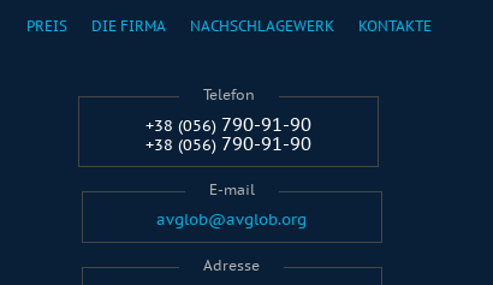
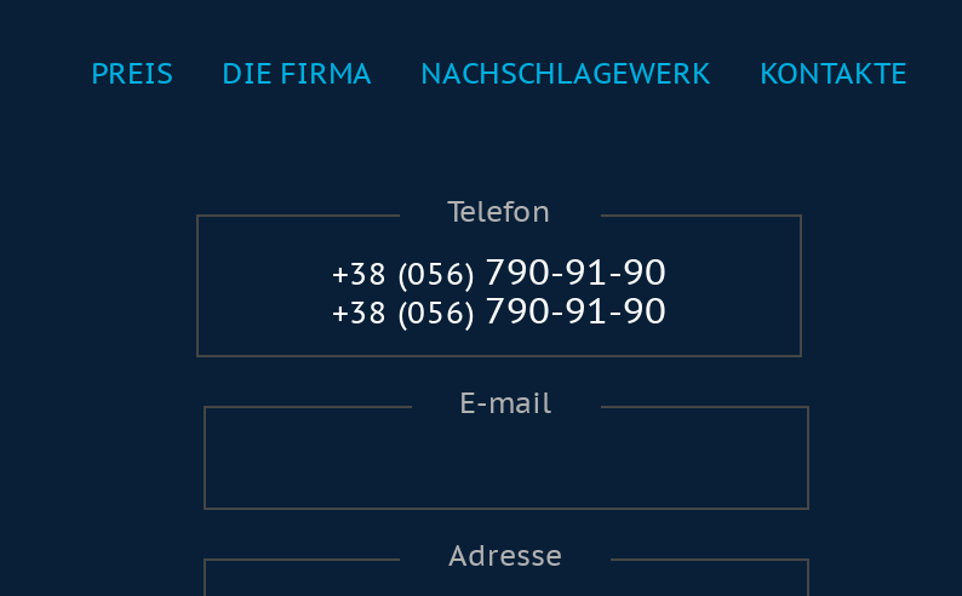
- avglob@avglob.org
